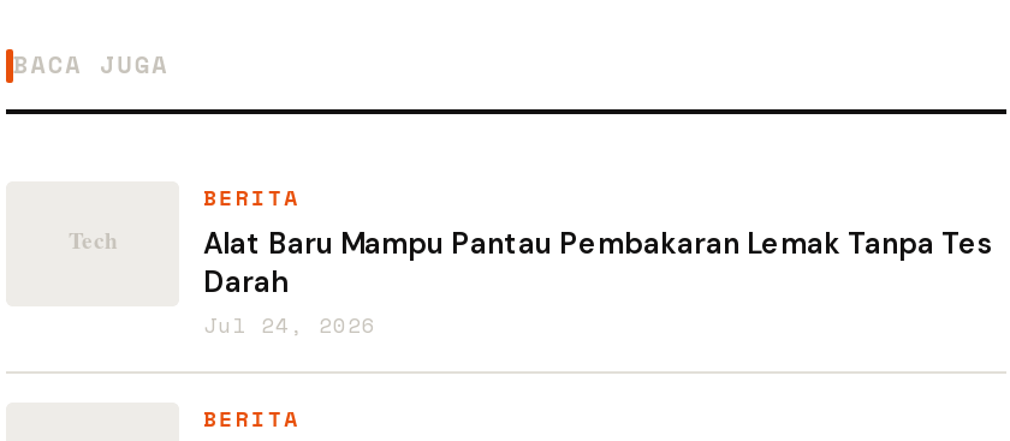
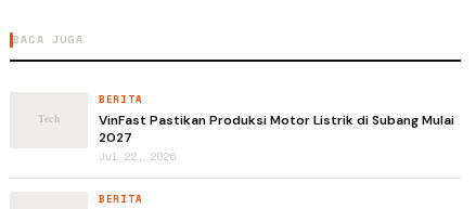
- Alat Baru Mampu Pantau Pembakaran Lemak Tanpa Tes
- Darah
- Jul 24, 2026
+ VinFast Pastikan Produksi Motor Listrik di Subang Mulai
+ 2027
+ Jul 22, 2026
